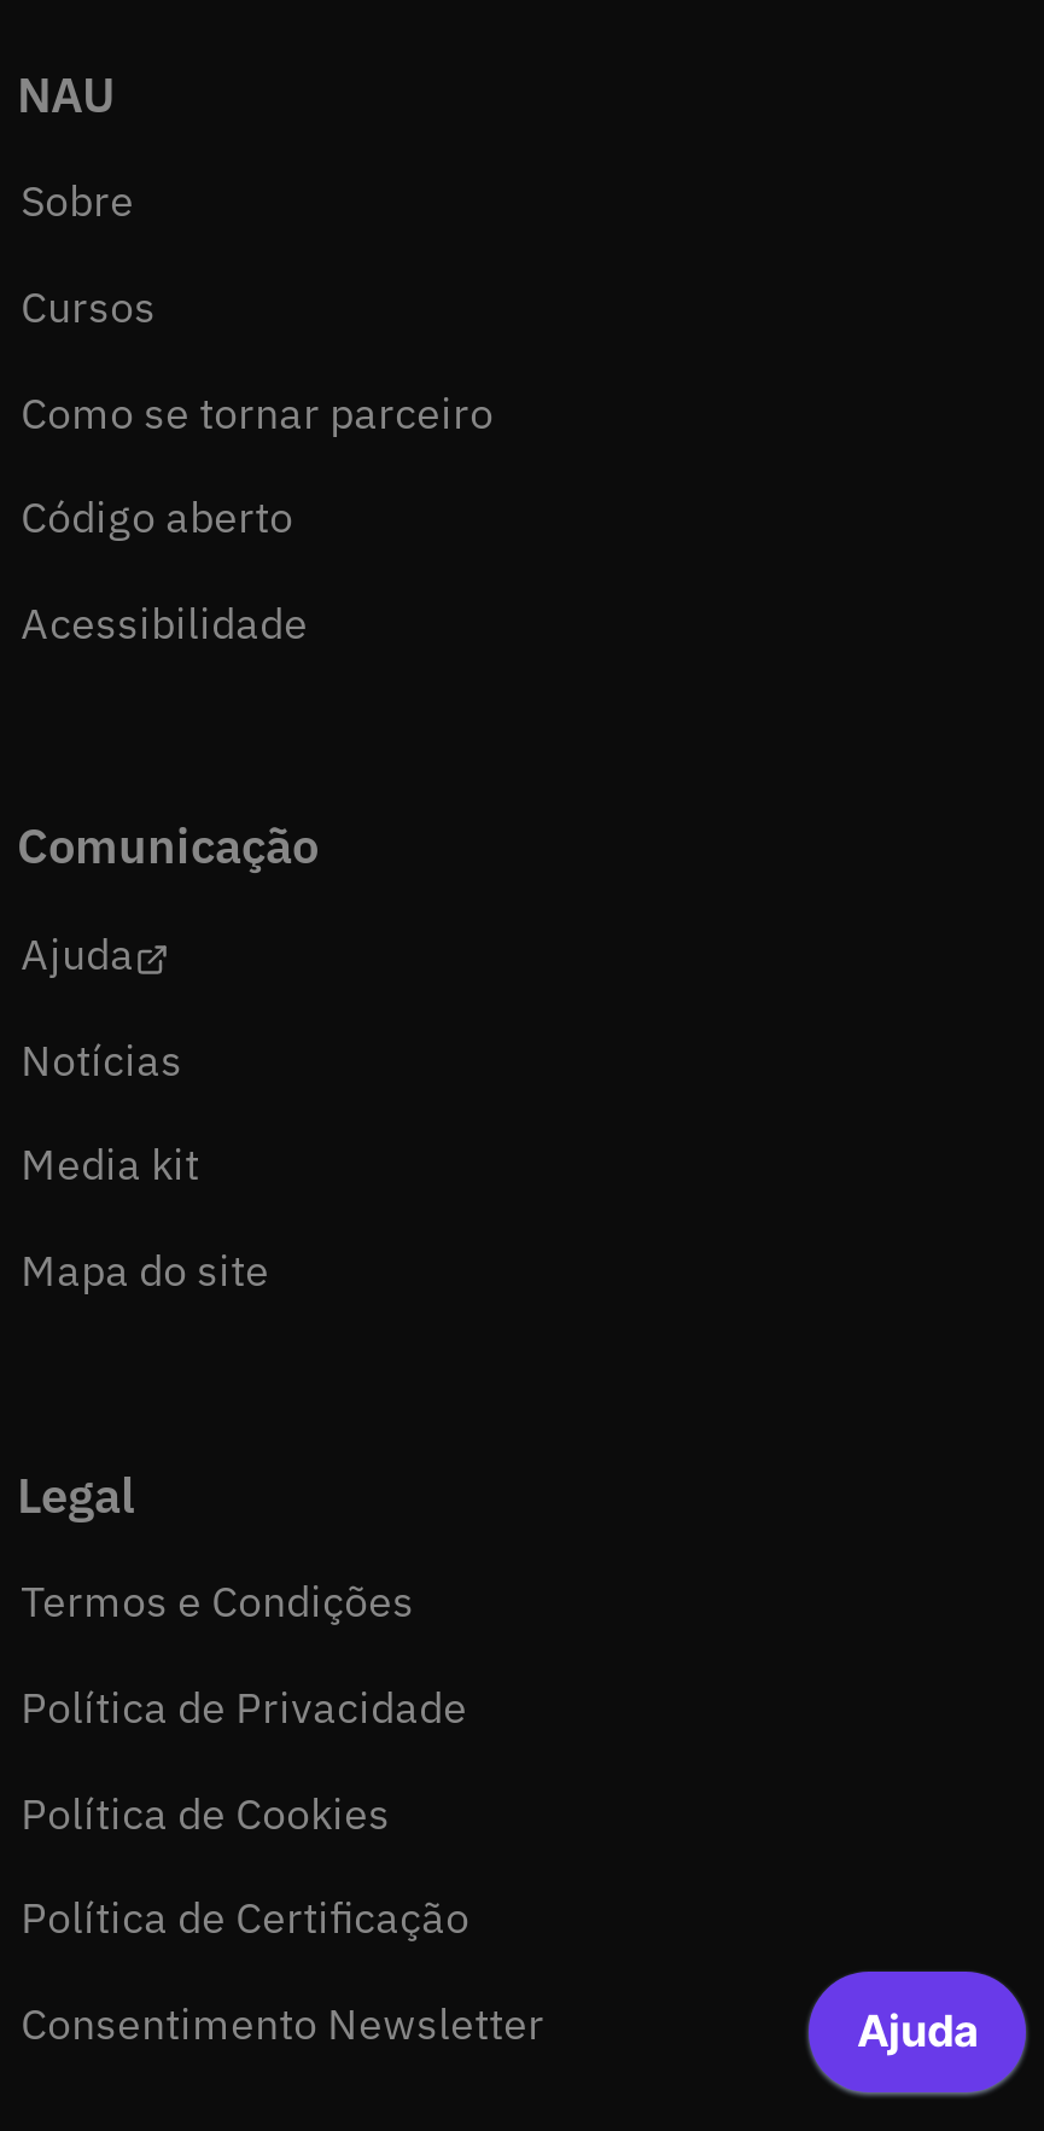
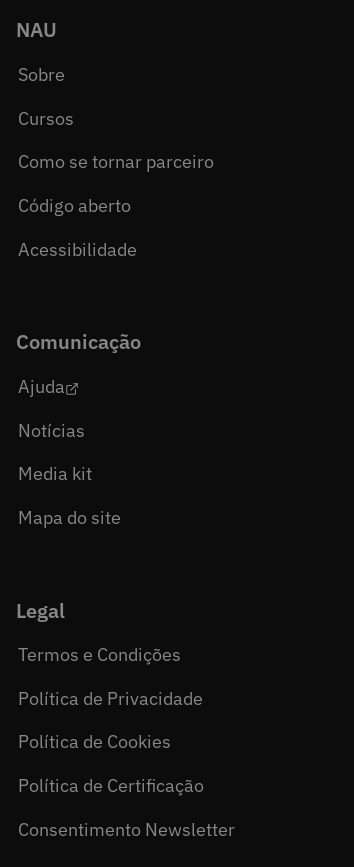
- [image]
